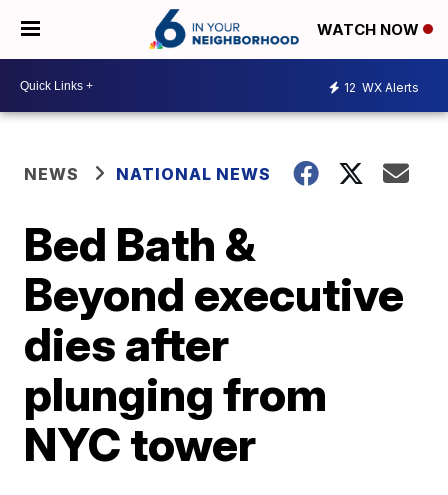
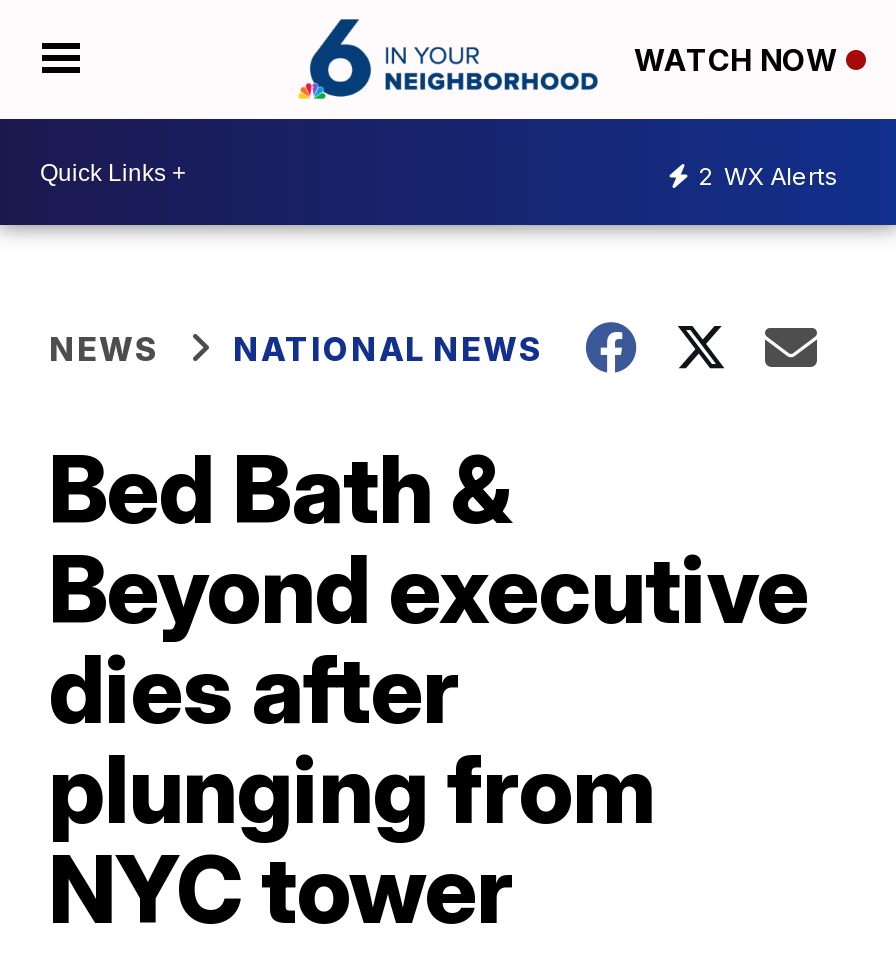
- 12 WX Alerts
+ 2 WX Alerts
